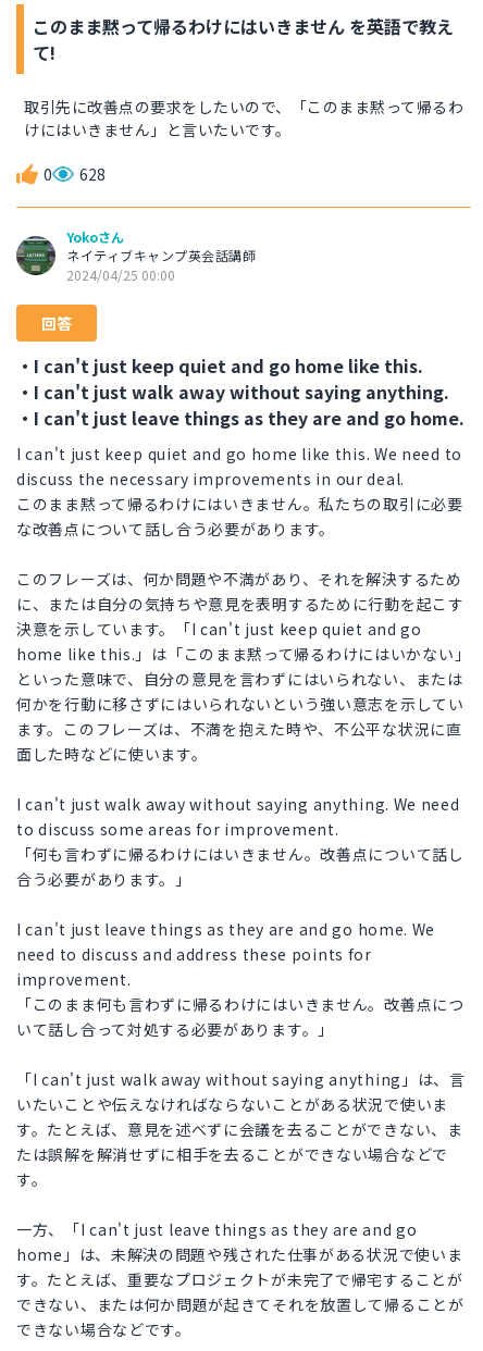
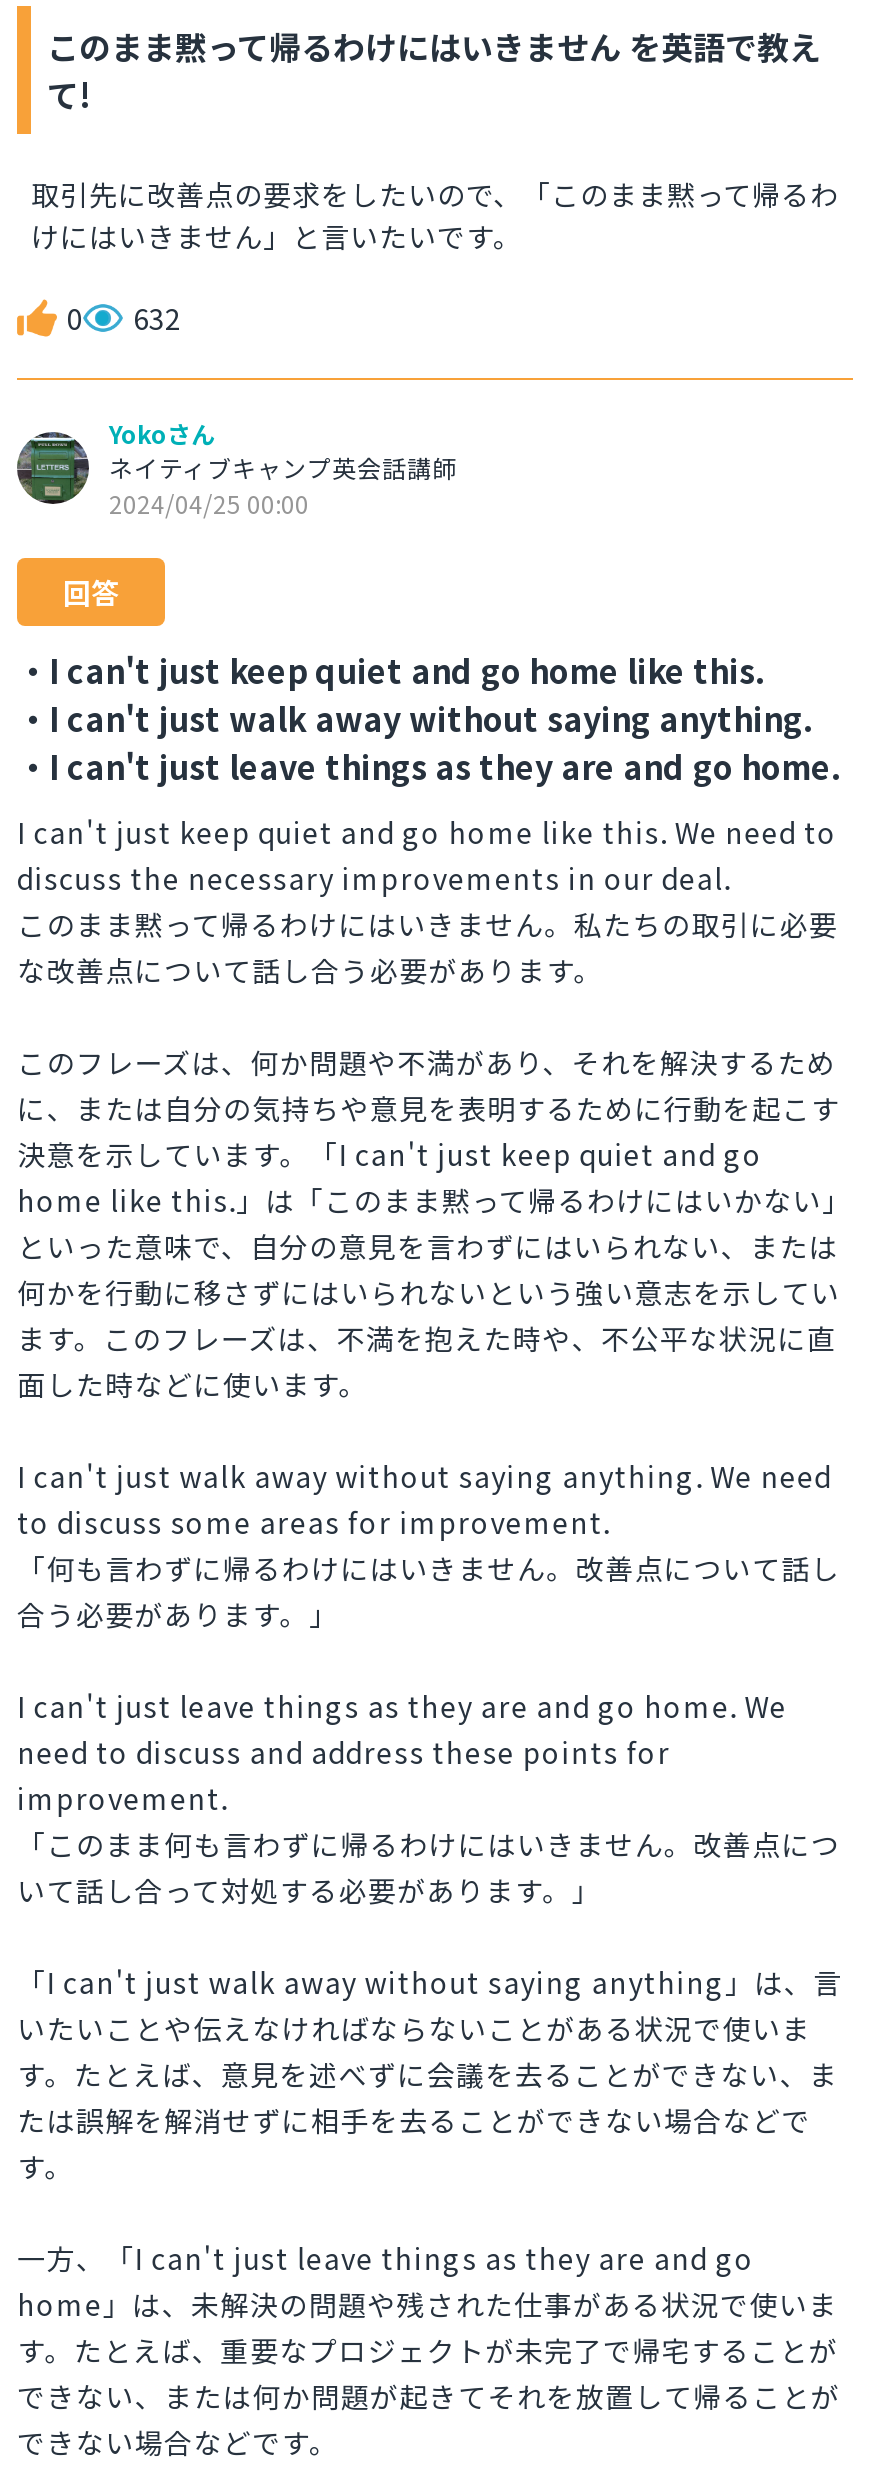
- 0 628
+ 0 632
